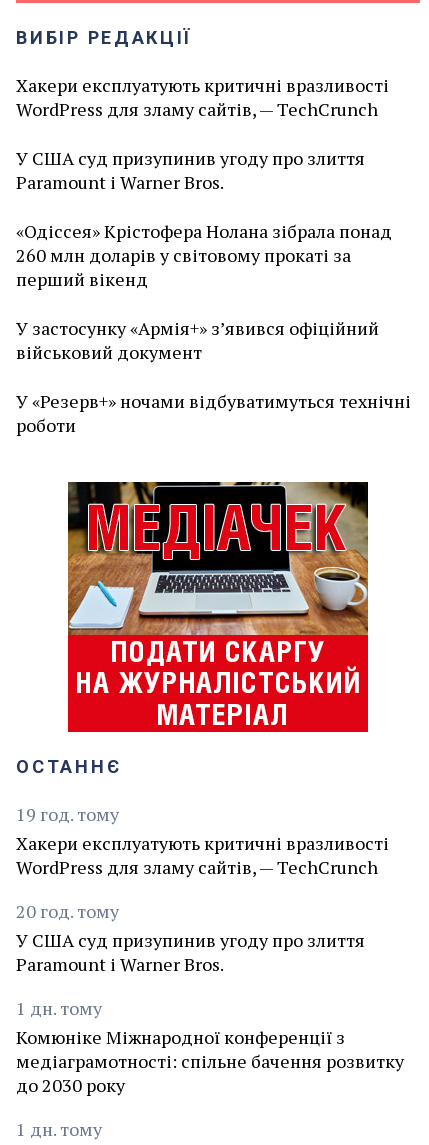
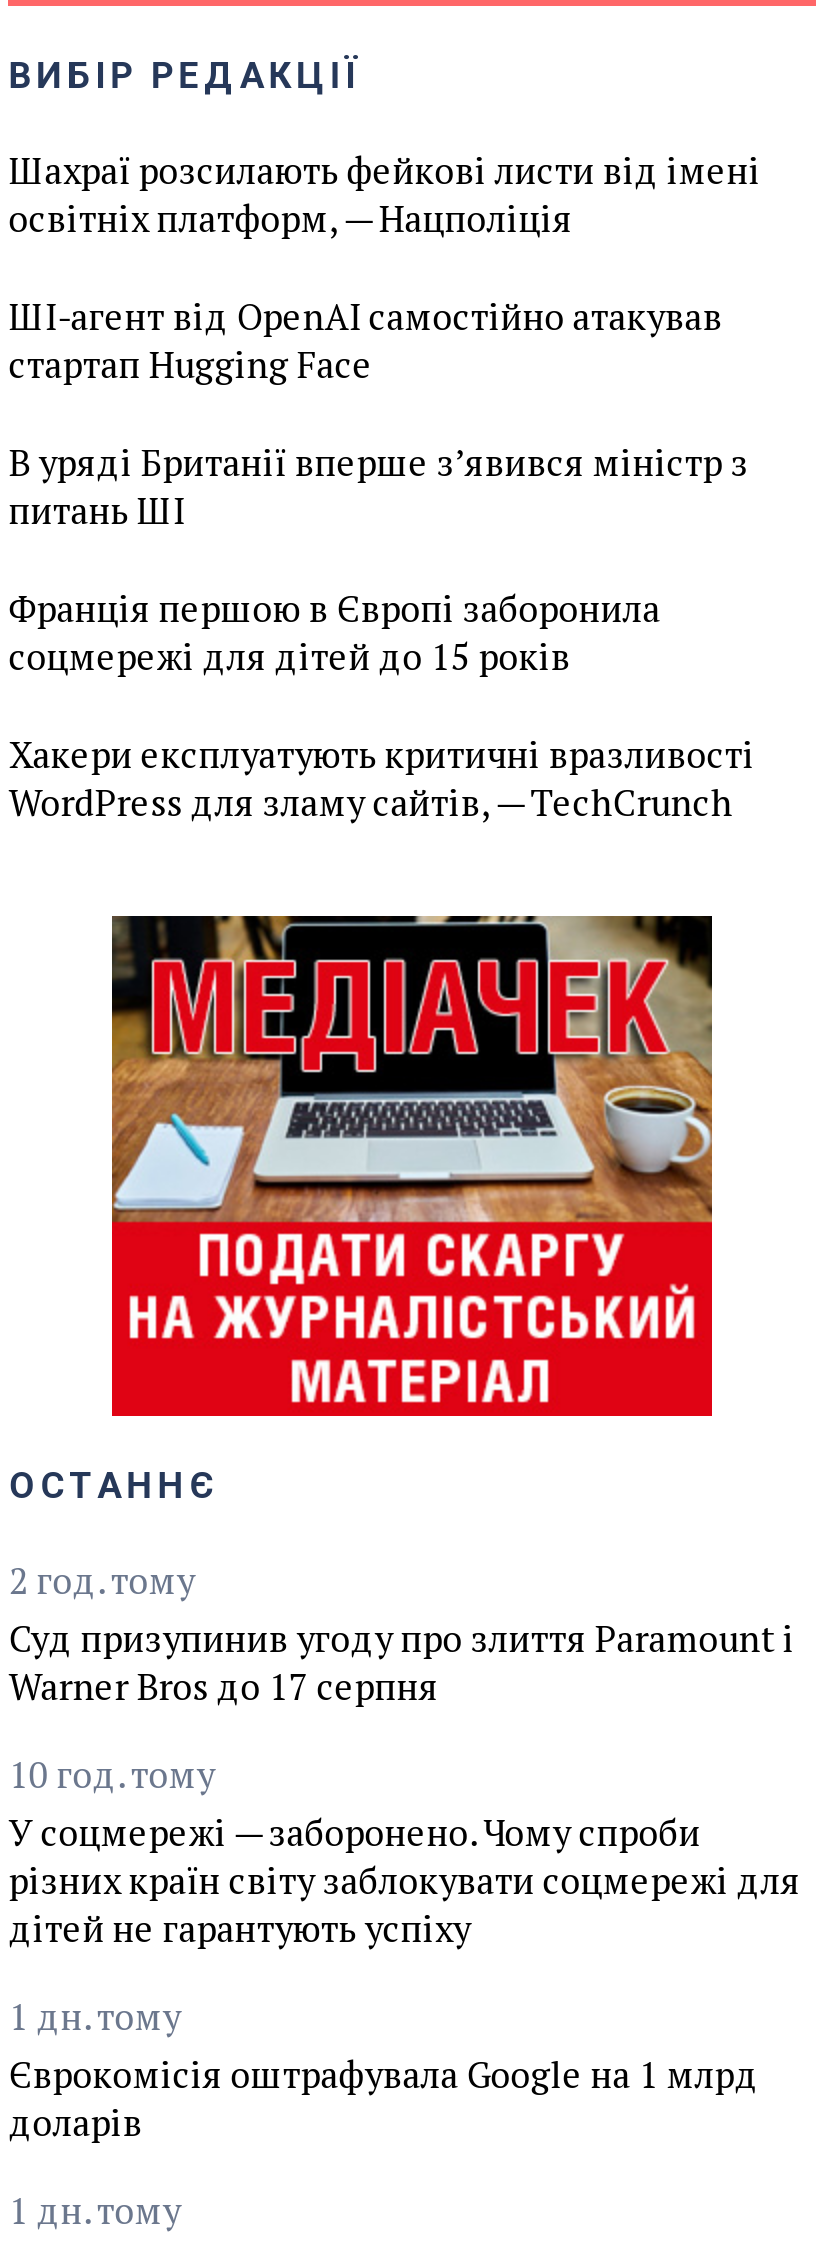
+ Шахраї розсилають фейкові листи від імені
+ освітніх платформ, — Нацполіція
+ ШІ-агент від OpenAI самостійно атакував
+ стартап Hugging Face
+ В уряді Британії вперше зʼявився міністр з
+ питань ШІ
+ Франція першою в Європі заборонила
+ соцмережі для дітей до 15 років

moved down: Хакери експлуатують критичні вразливості | WordPress для зламу сайтів, — TechCrunch

- У США суд призупинив угоду про злиття
- Paramount і Warner Bros.
- «Одіссея» Крістофера Нолана зібрала понад
- 260 млн доларів у світовому прокаті за
- перший вікенд
- У застосунку «Армія+» зʼявився офіційний
- військовий документ
- У «Резерв+» ночами відбуватимуться технічні
- роботи

- 19 год. тому
- Хакери експлуатують критичні вразливості
- WordPress для зламу сайтів, — TechCrunch
+ 2 год. тому
+ Суд призупинив угоду про злиття Paramount і
+ Warner Bros до 17 серпня

- 20 год. тому
- У США суд призупинив угоду про злиття
- Paramount і Warner Bros.
+ 10 год. тому
+ У соцмережі — заборонено. Чому спроби
+ різних країн світу заблокувати соцмережі для
+ дітей не гарантують успіху

- Комюніке Міжнародної конференції з
- медіаграмотності: спільне бачення розвитку
- до 2030 року
+ Єврокомісія оштрафувала Google на 1 млрд
+ доларів
